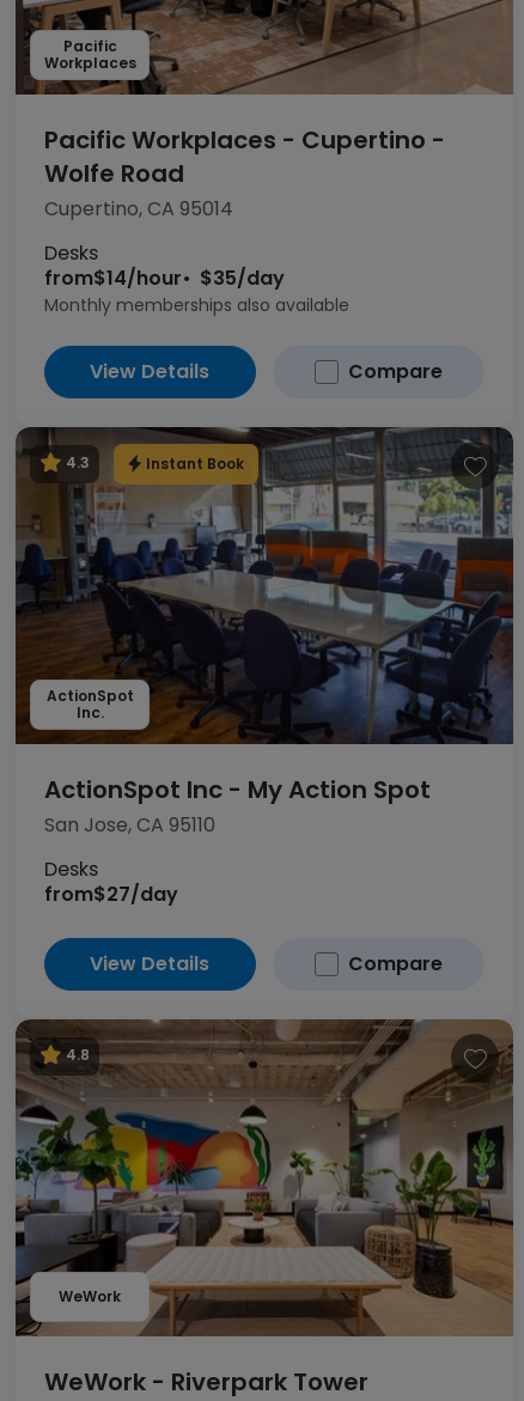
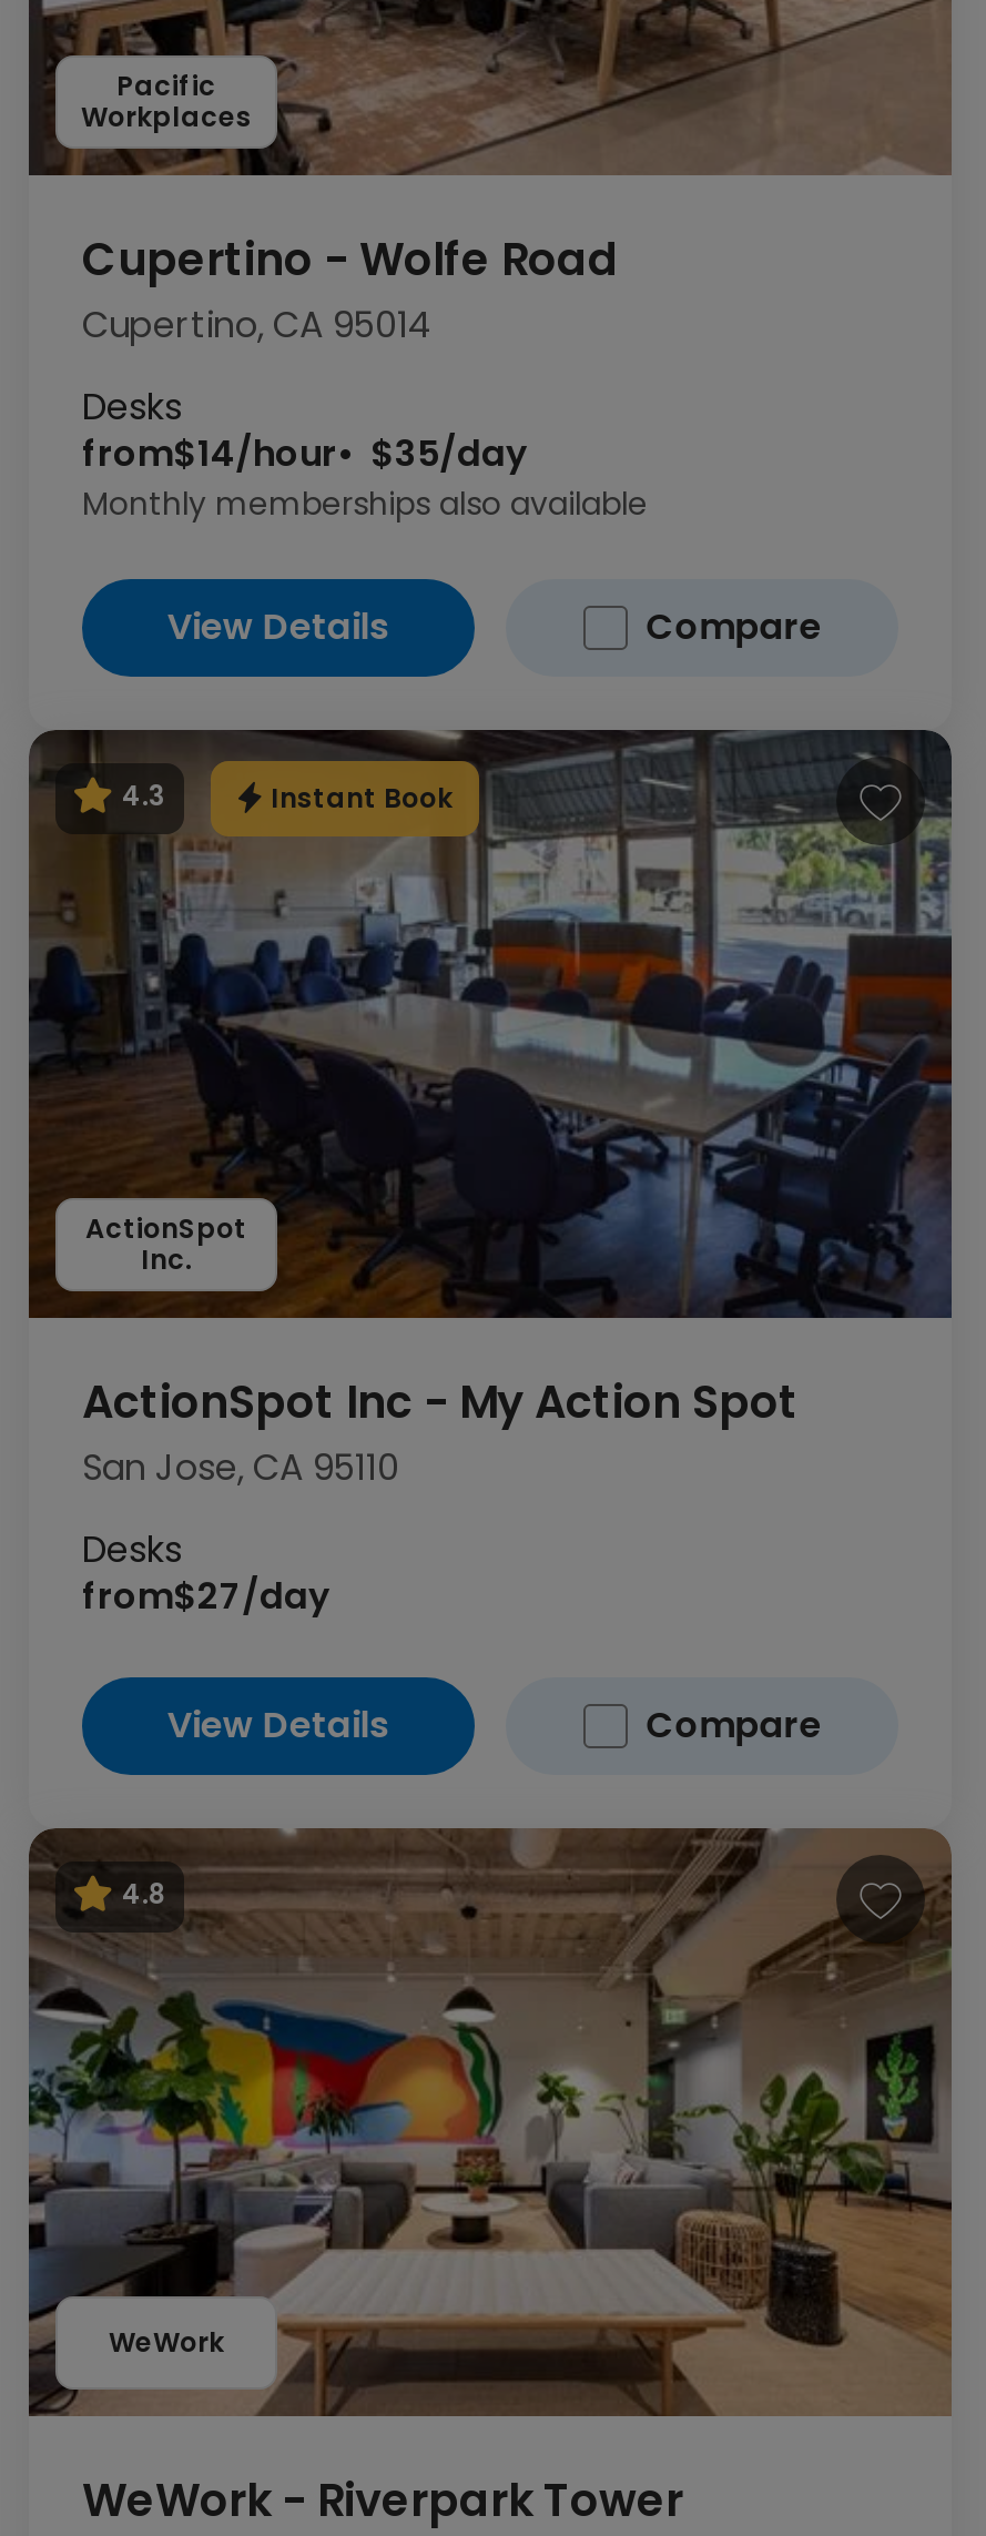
- Pacific Workplaces - Cupertino -
- Wolfe Road
+ Cupertino - Wolfe Road
